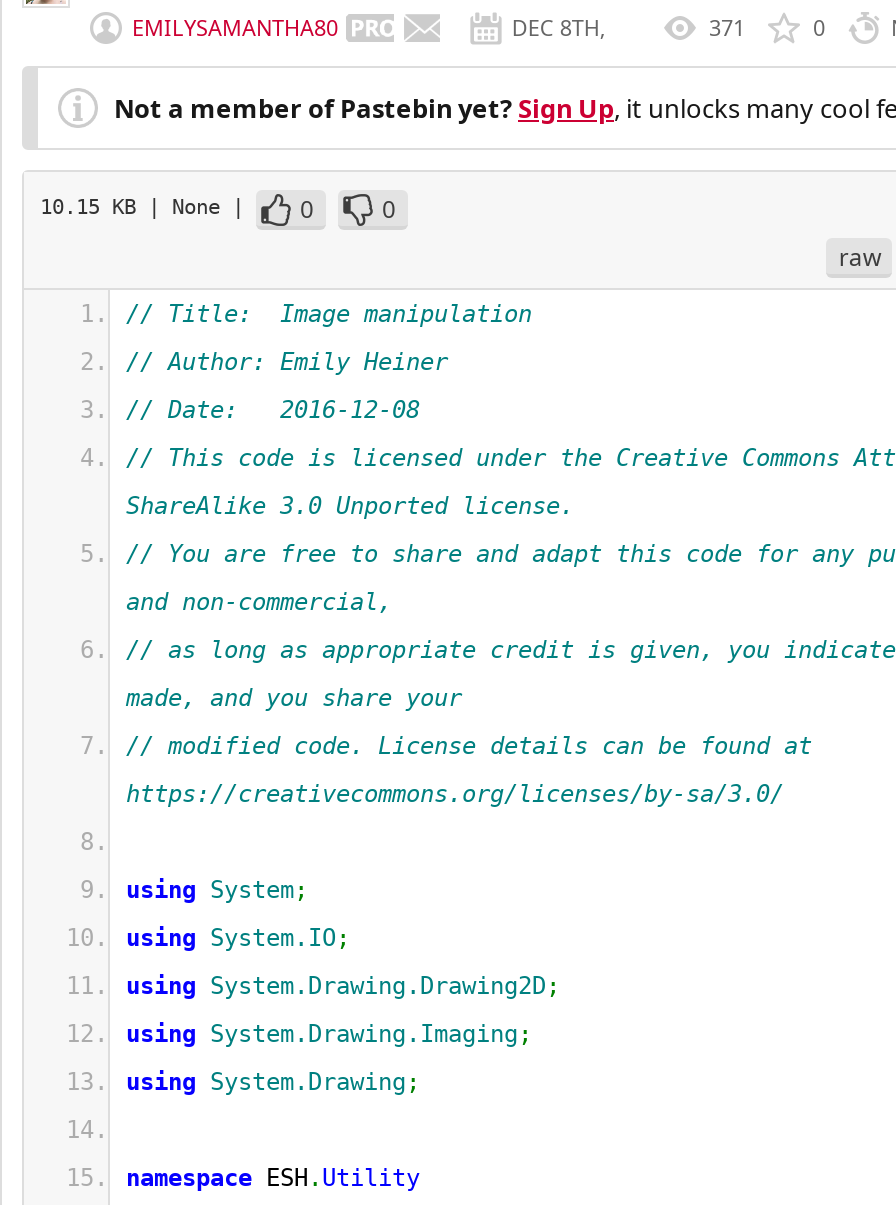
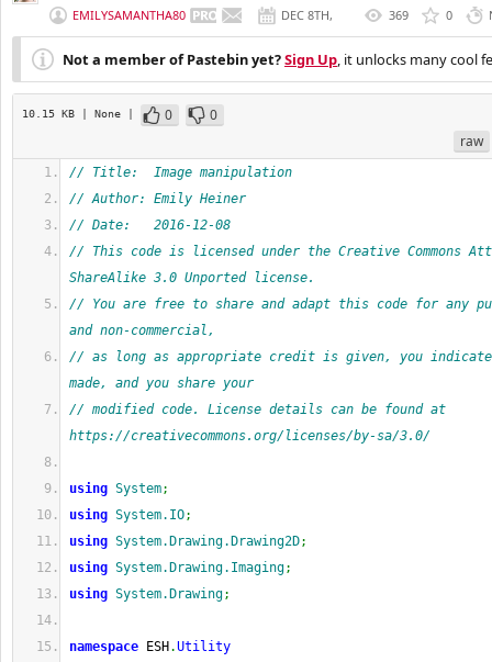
- 371
+ 369
